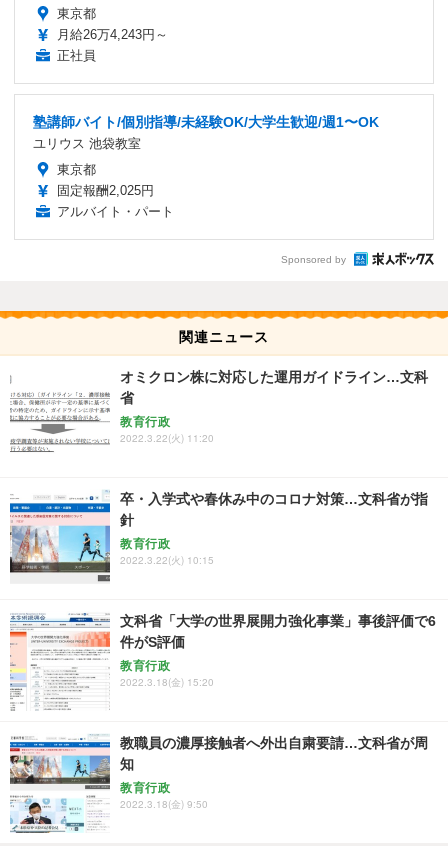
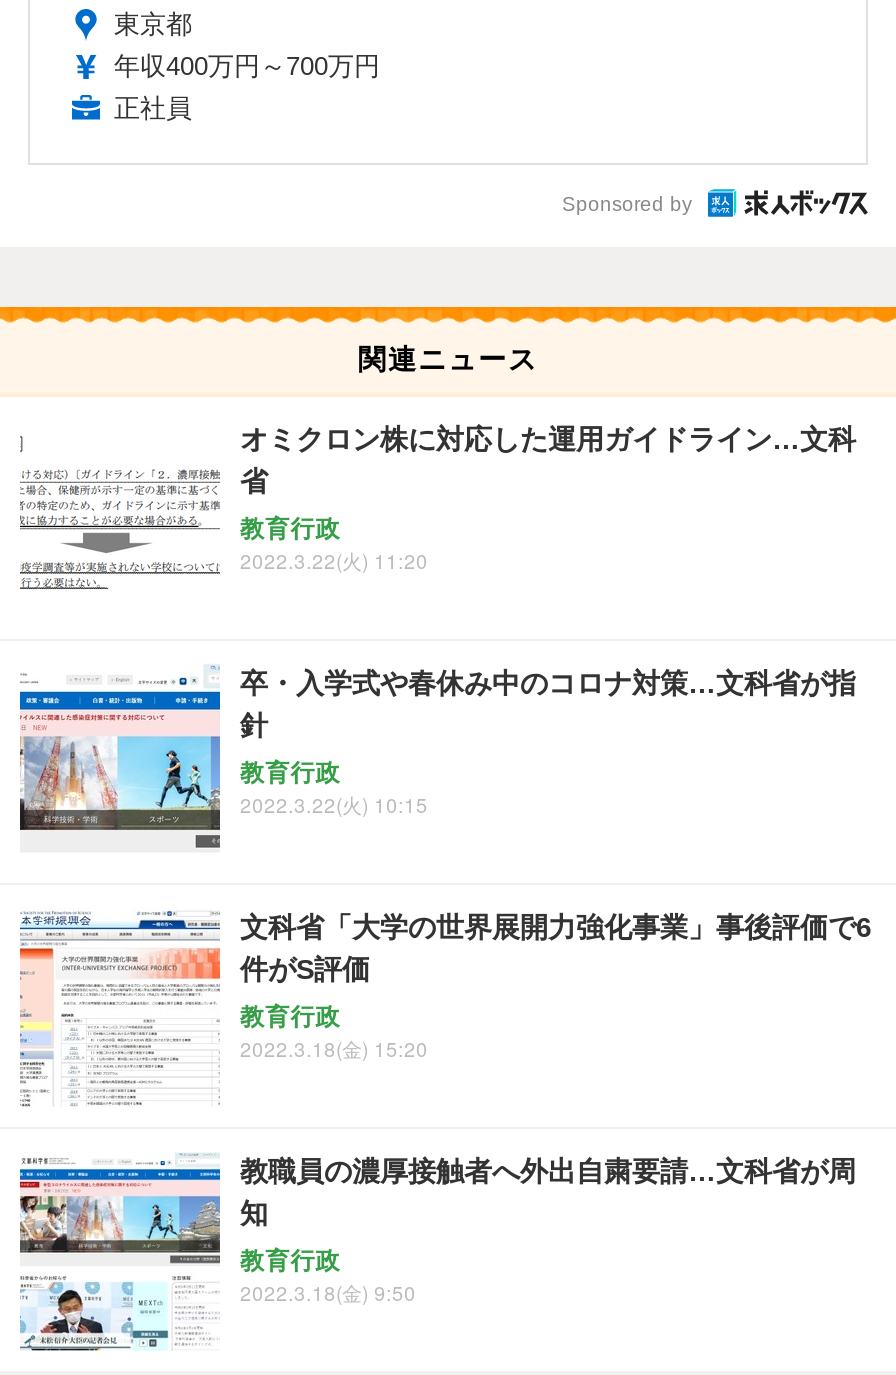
- 月給26万4,243円～
+ 年収400万円～700万円

- 塾講師バイト/個別指導/未経験OK/大学生歓迎/週1〜OK
- ユリウス 池袋教室
- 東京都
- 固定報酬2,025円
- アルバイト・パート
